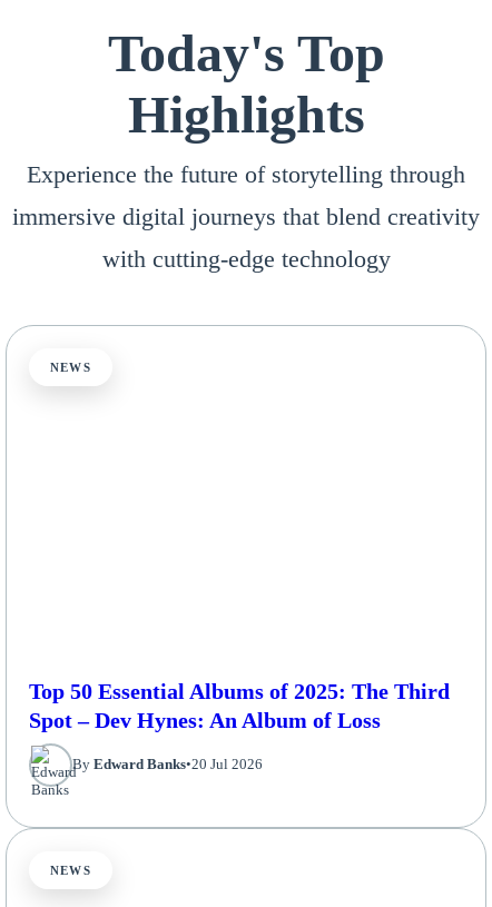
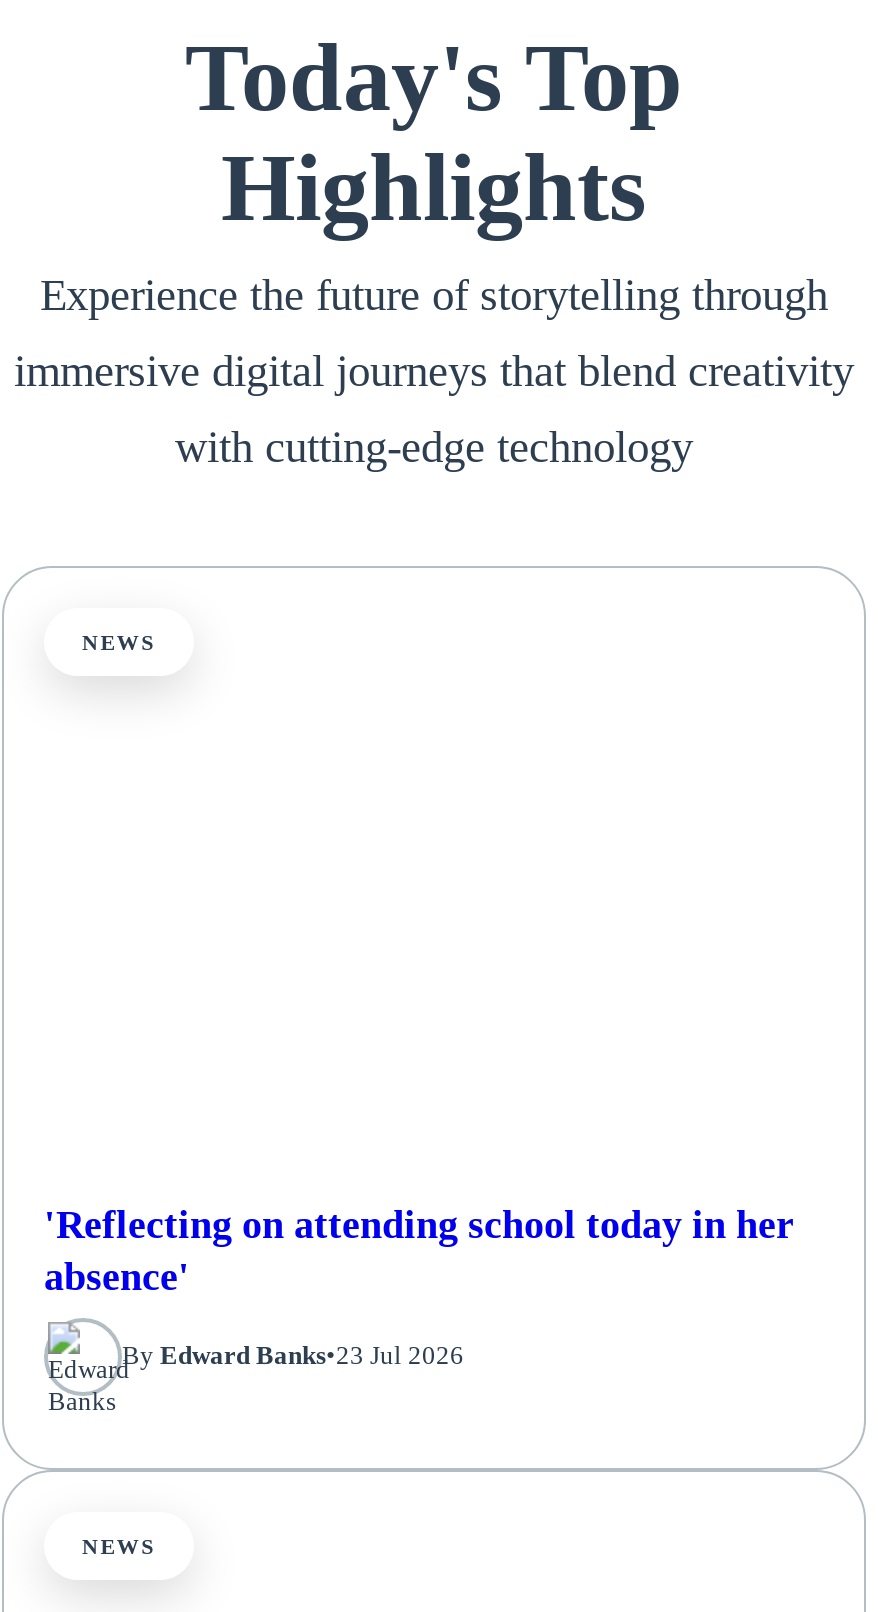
- Top 50 Essential Albums of 2025: The Third
- Spot – Dev Hynes: An Album of Loss
+ 'Reflecting on attending school today in her
+ absence'

- By Edward Banks•20 Jul 2026
+ By Edward Banks•23 Jul 2026
